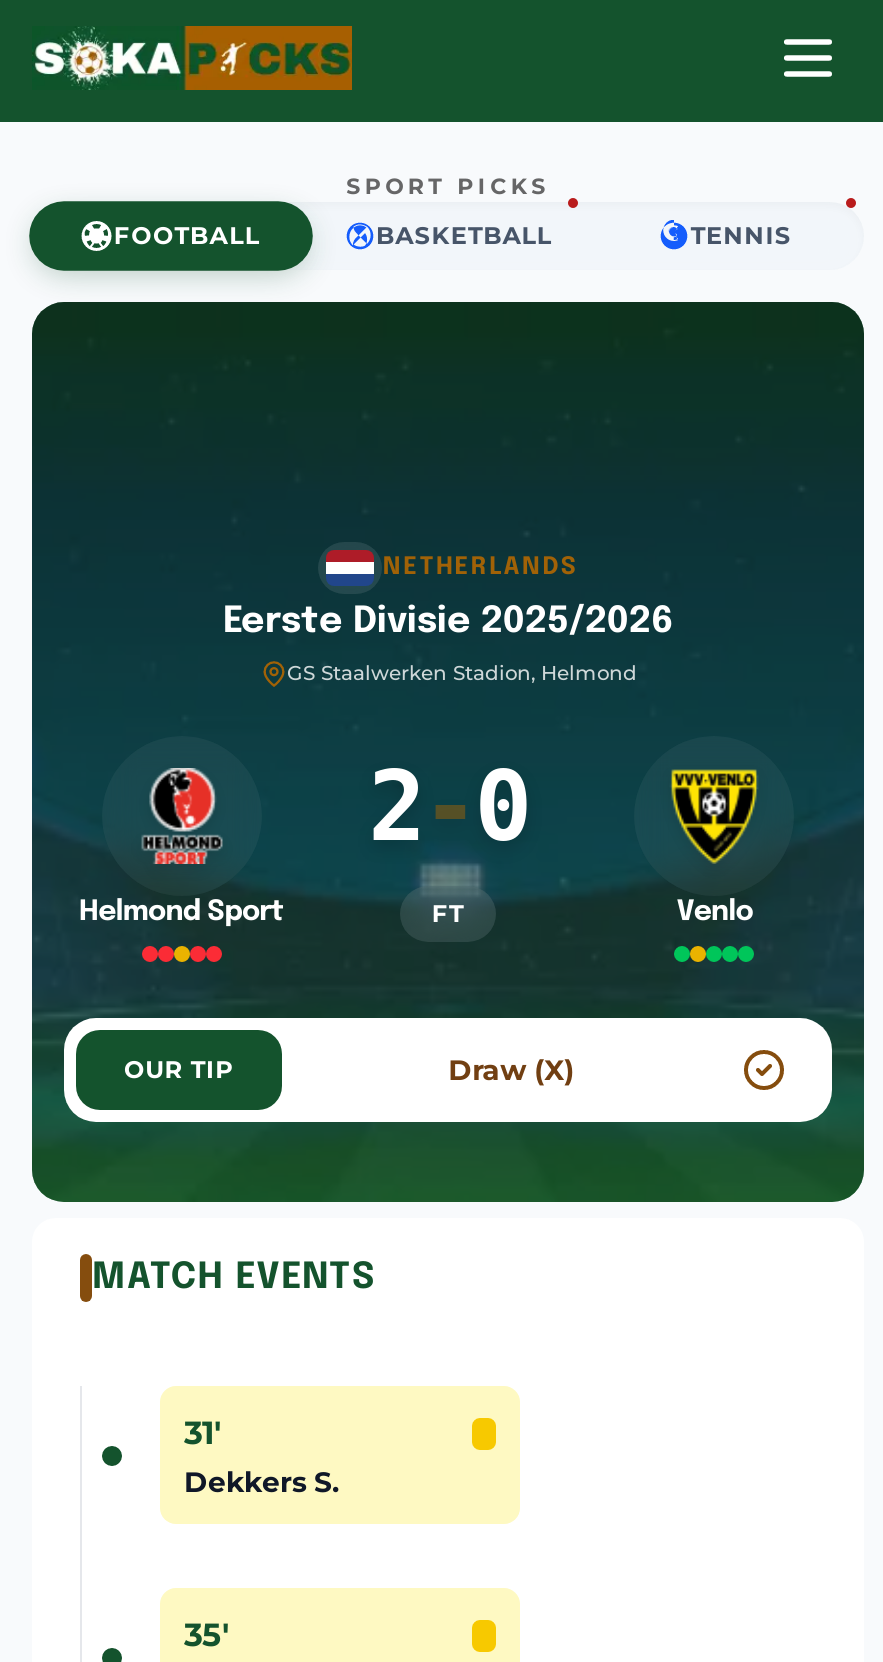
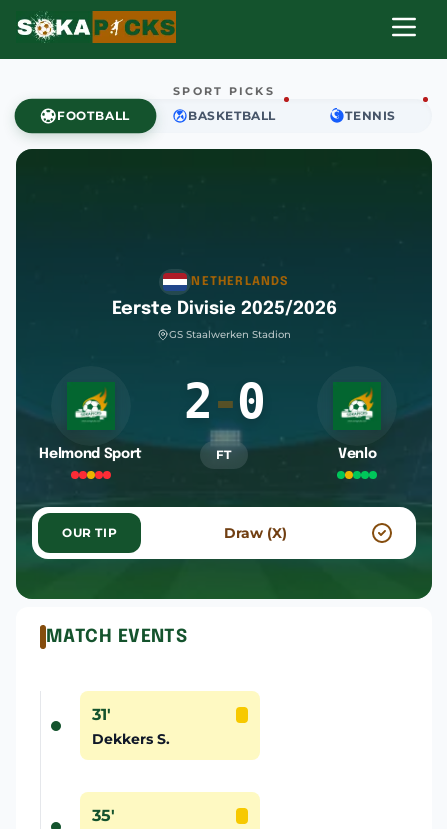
- GS Staalwerken Stadion, Helmond
+ GS Staalwerken Stadion

- [image]
+ [image]

- [image]
+ [image]
